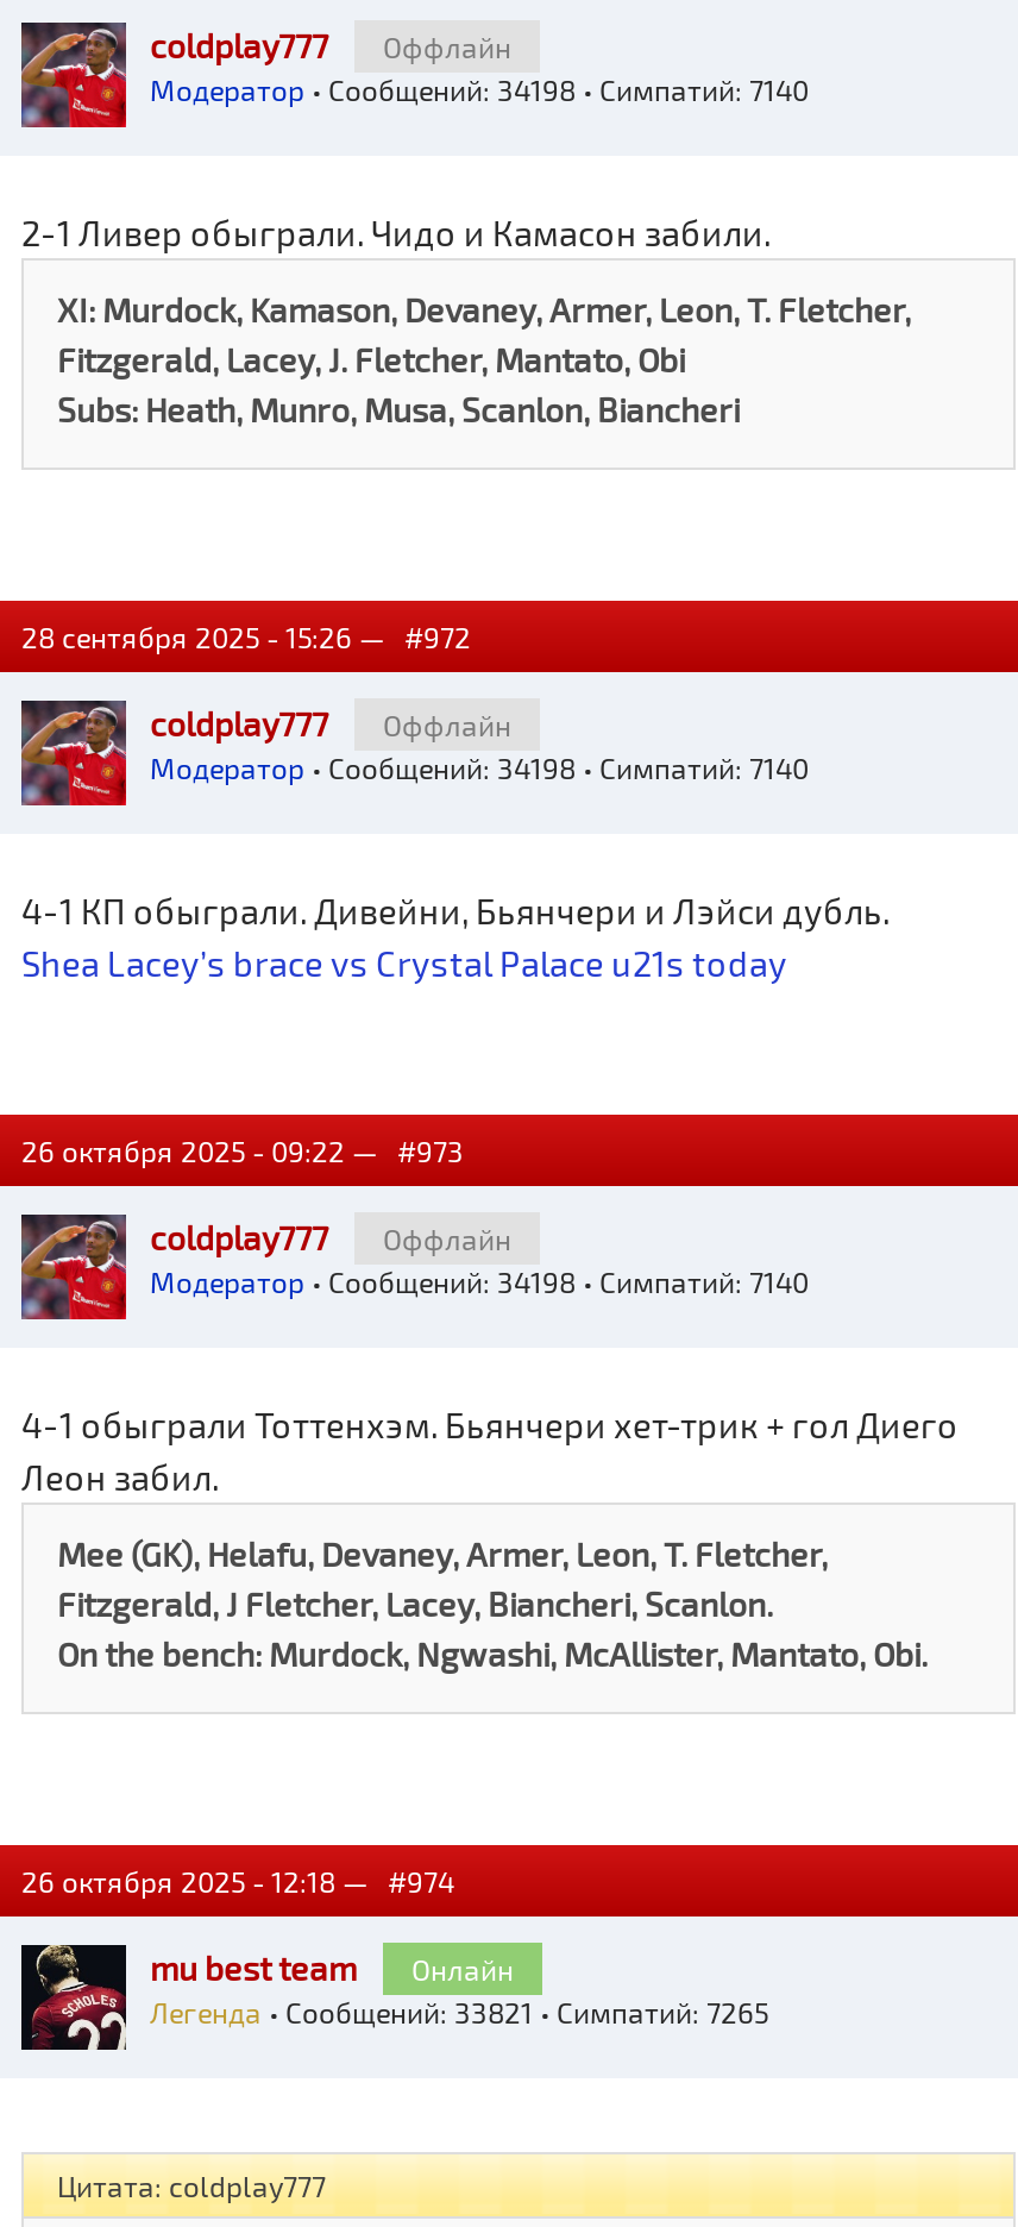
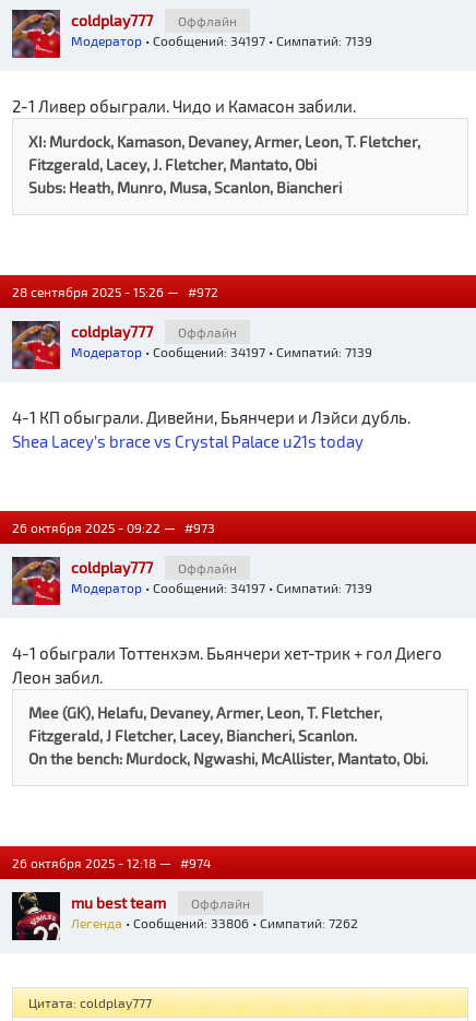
- Модератор • Сообщений: 34198 • Симпатий: 7140
+ Модератор • Сообщений: 34197 • Симпатий: 7139

- Модератор • Сообщений: 34198 • Симпатий: 7140
+ Модератор • Сообщений: 34197 • Симпатий: 7139

- Модератор • Сообщений: 34198 • Симпатий: 7140
+ Модератор • Сообщений: 34197 • Симпатий: 7139

- Онлайн
- Легенда • Сообщений: 33821 • Симпатий: 7265
+ Оффлайн
+ Легенда • Сообщений: 33806 • Симпатий: 7262
